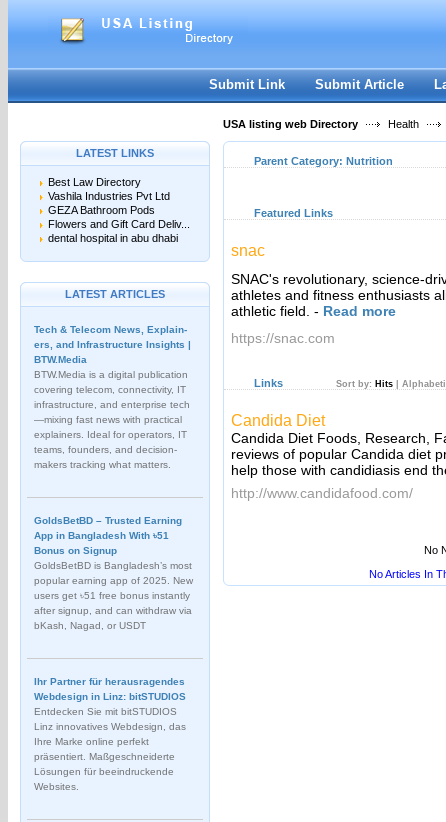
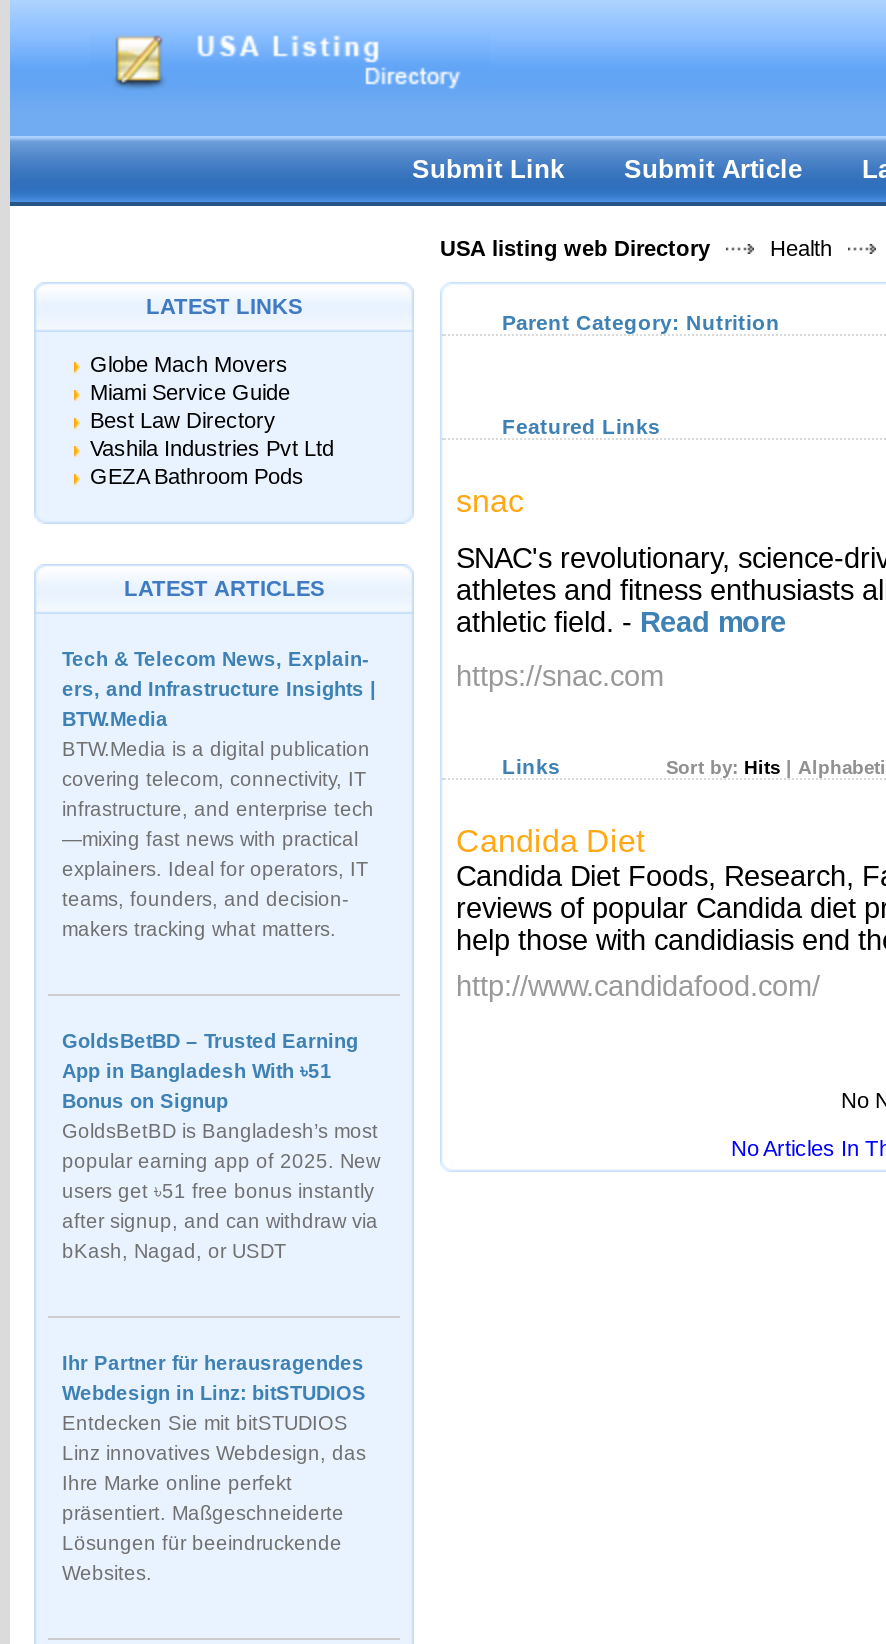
+ Globe Mach Movers
+ Miami Service Guide

moved down: Best Law Directory | Vashila Industries Pvt Ltd | GEZA Bathroom Pods

- Flowers and Gift Card Deliv...
- dental hospital in abu dhabi
